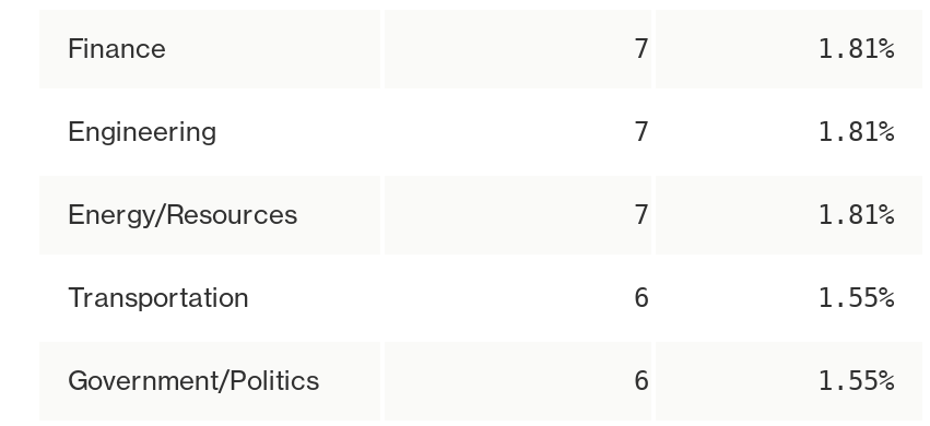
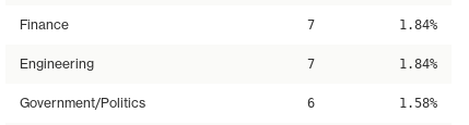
- 1.81%
+ 1.84%

- 1.81%
- Energy/Resources
- 7
- 1.81%
- Transportation
- 6
- 1.55%
+ 1.84%

- 1.55%
+ 1.58%
